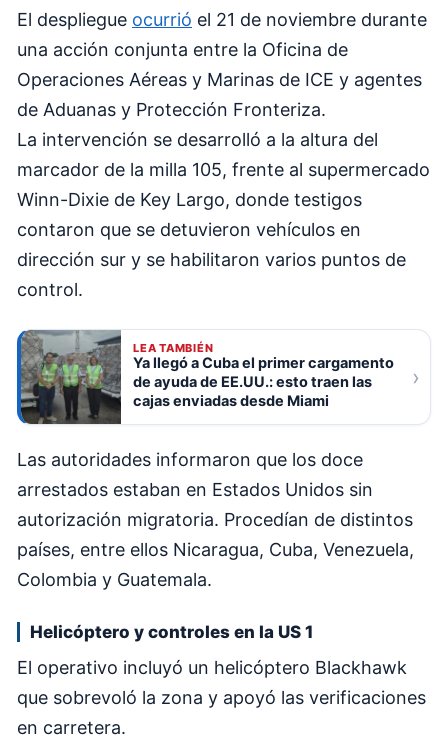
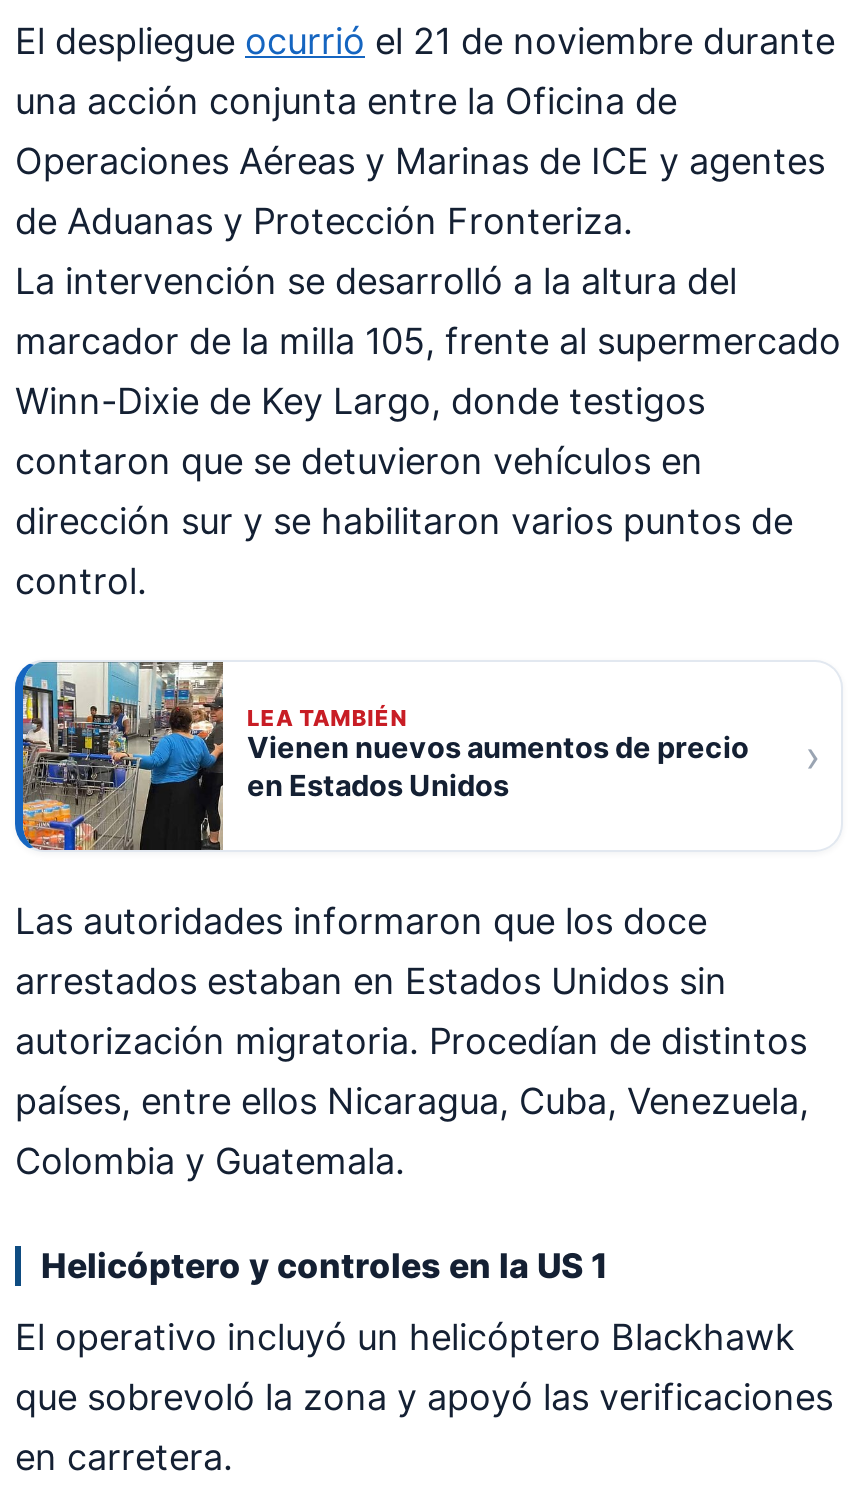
- [image]
- Ya llegó a Cuba el primer cargamento
- de ayuda de EE.UU.: esto traen las
- cajas enviadas desde Miami
+ [image]
+ Vienen nuevos aumentos de precio
+ en Estados Unidos
